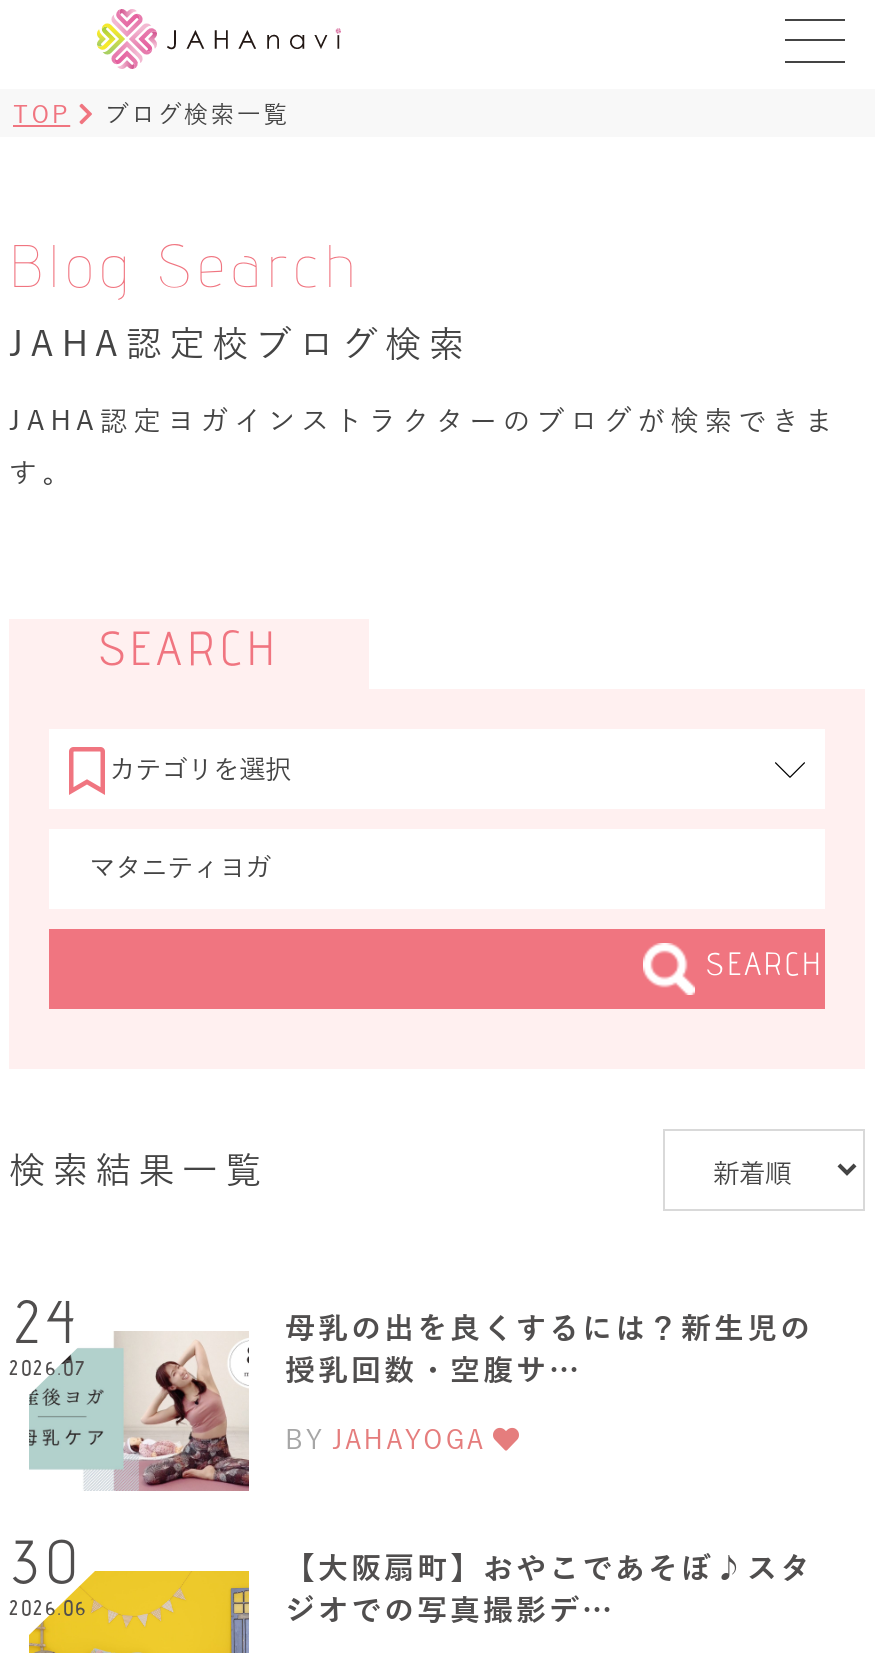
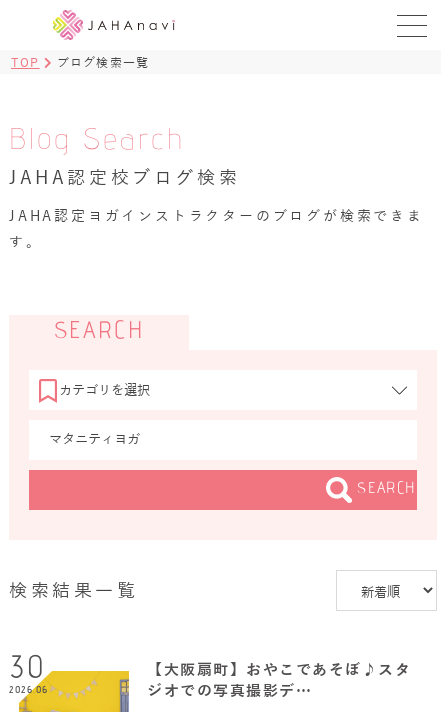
- [image]
- 24
- 2026.07

- 母乳の出を良くするには？新生児の
- 授乳回数・空腹サ…
- BY JAHAYOGA
